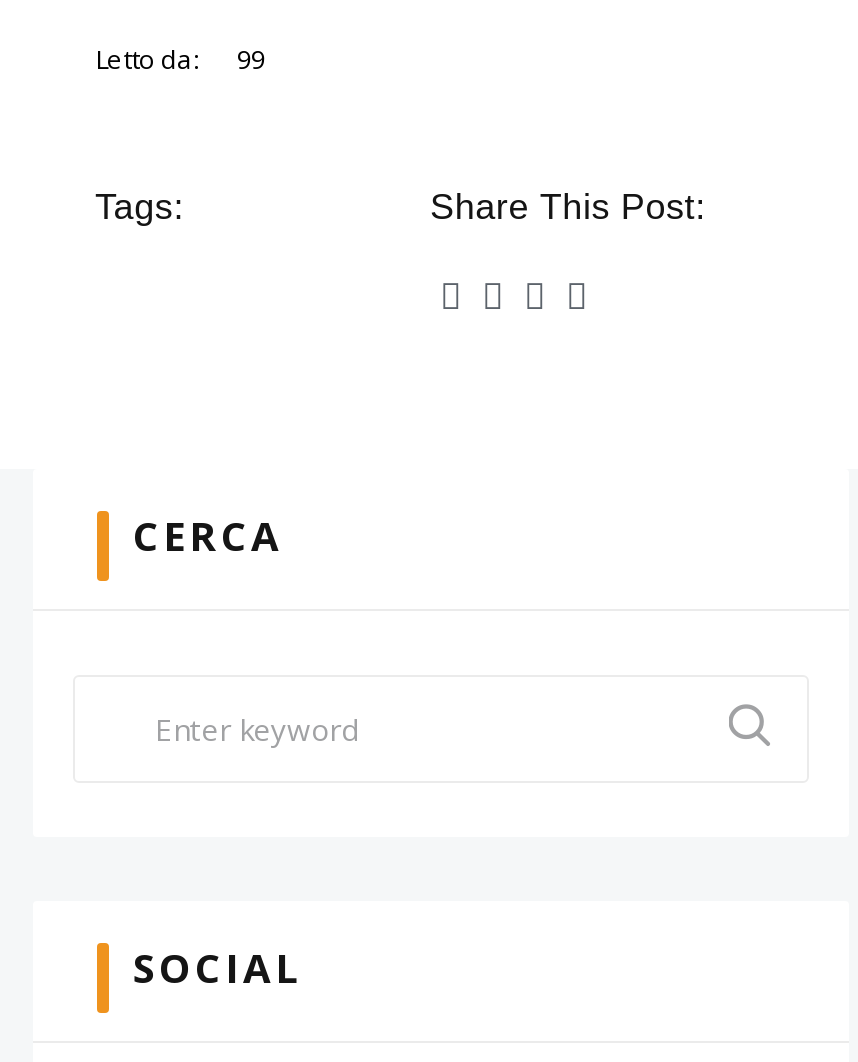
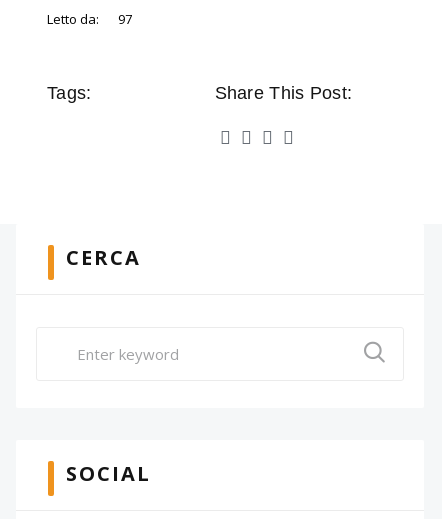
- Letto da: 99
+ Letto da: 97
